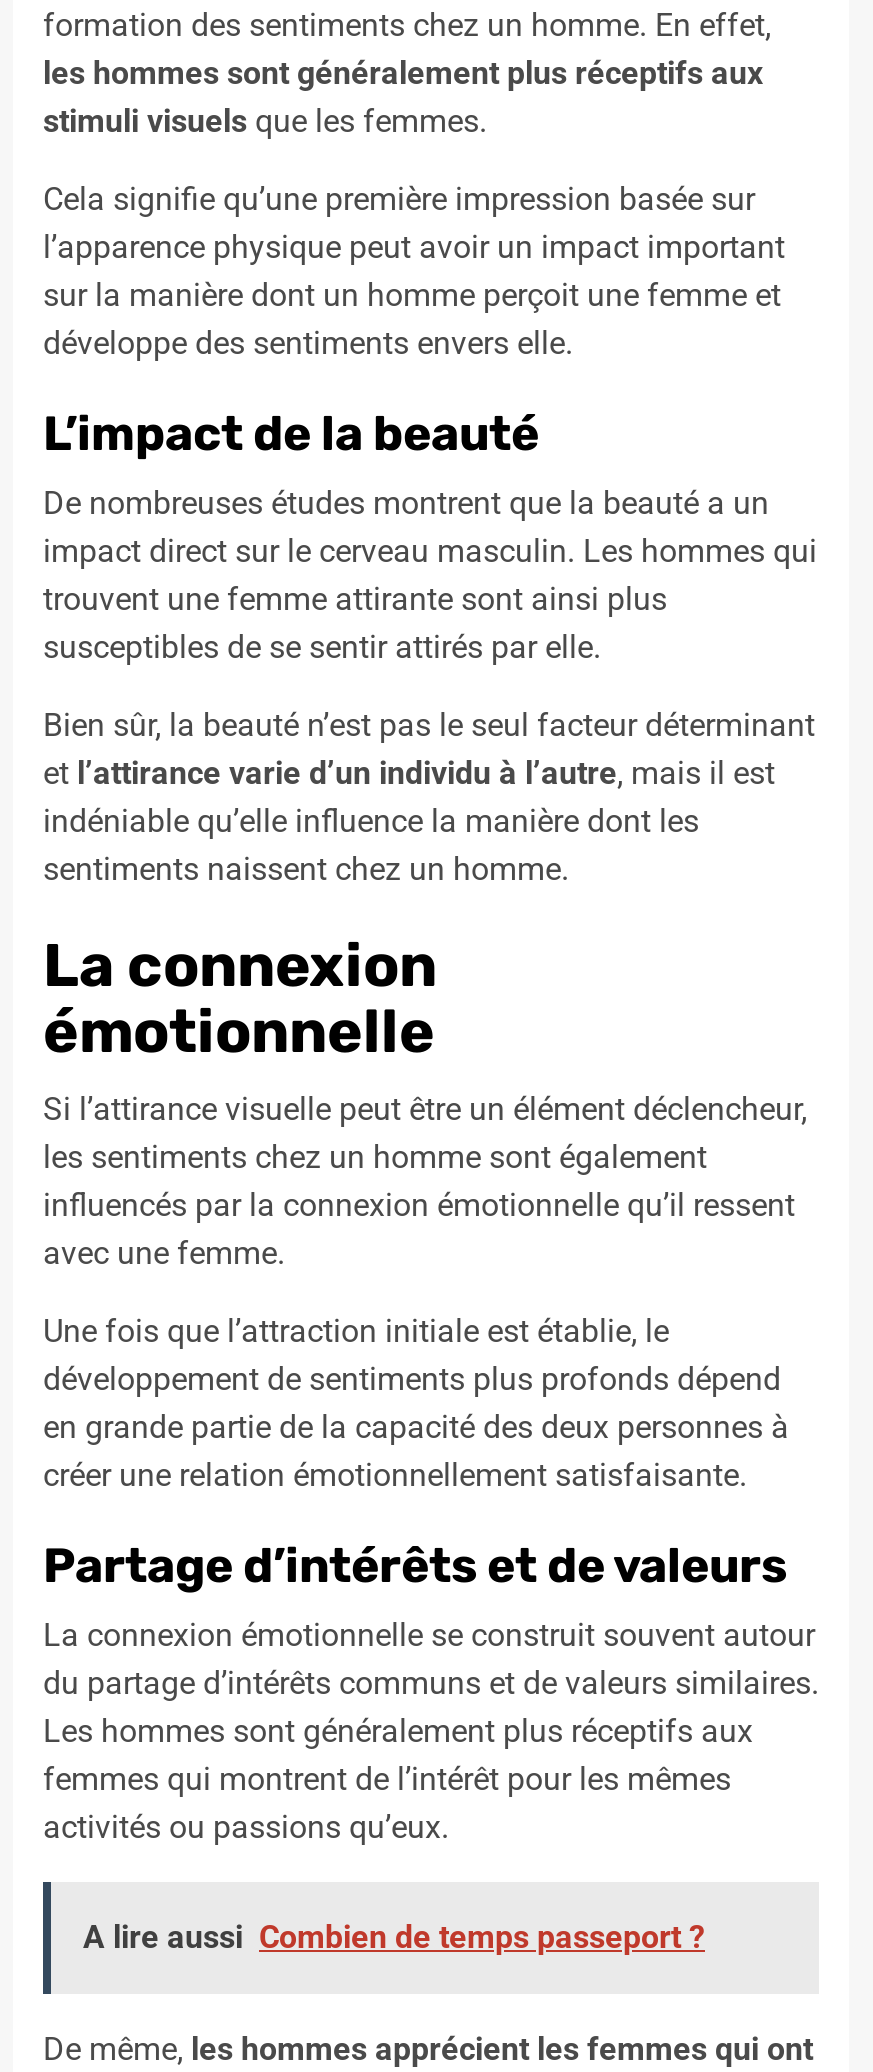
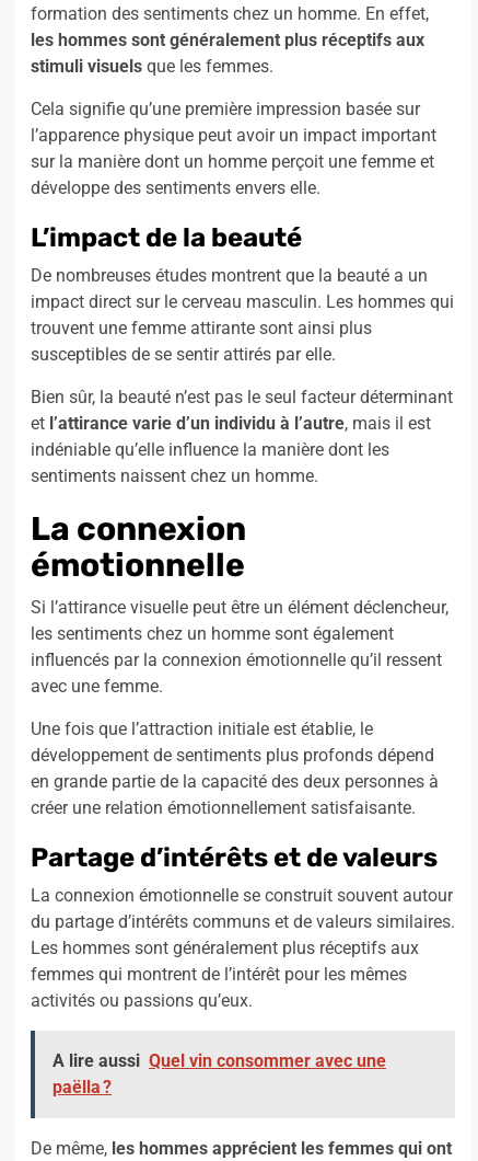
- A lire aussi Combien de temps passeport ?
+ A lire aussi Quel vin consommer avec une
+ paëlla ?
